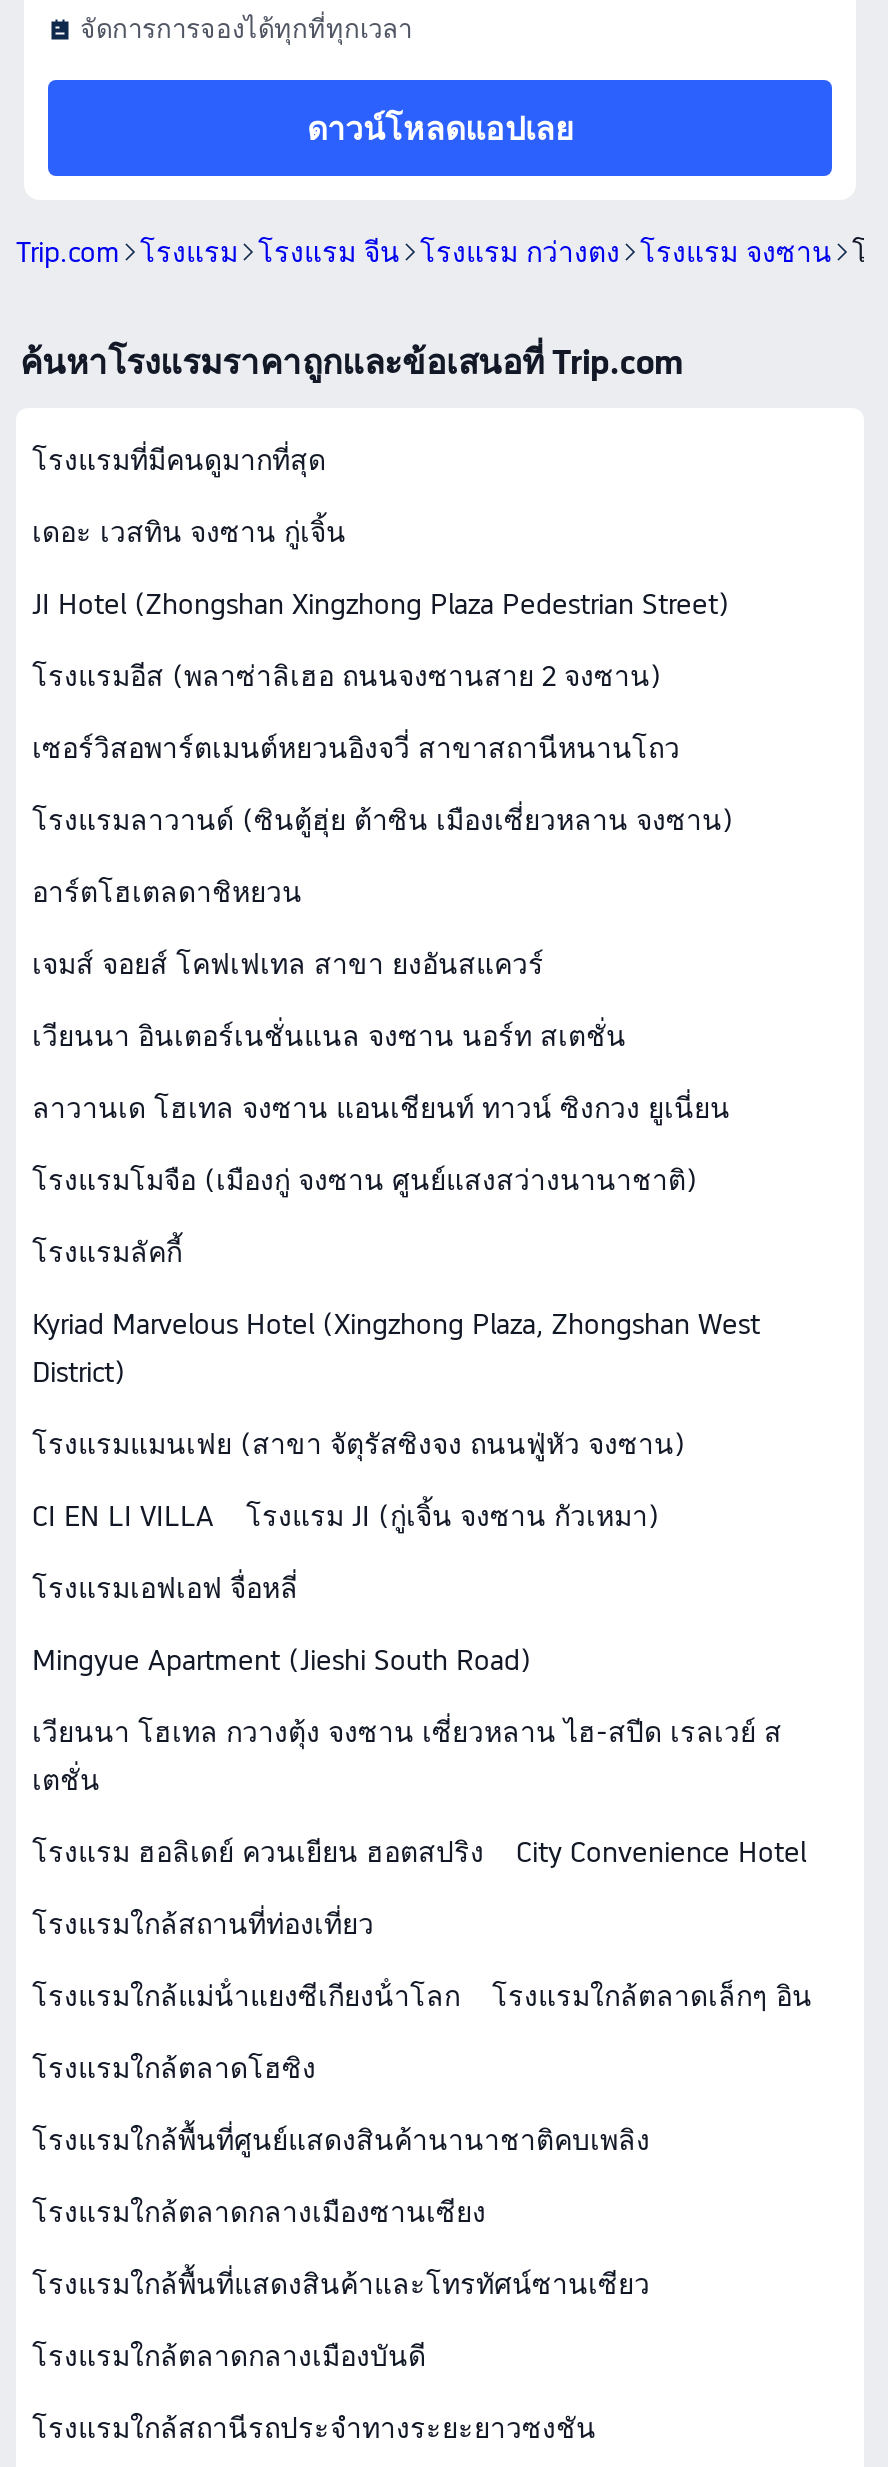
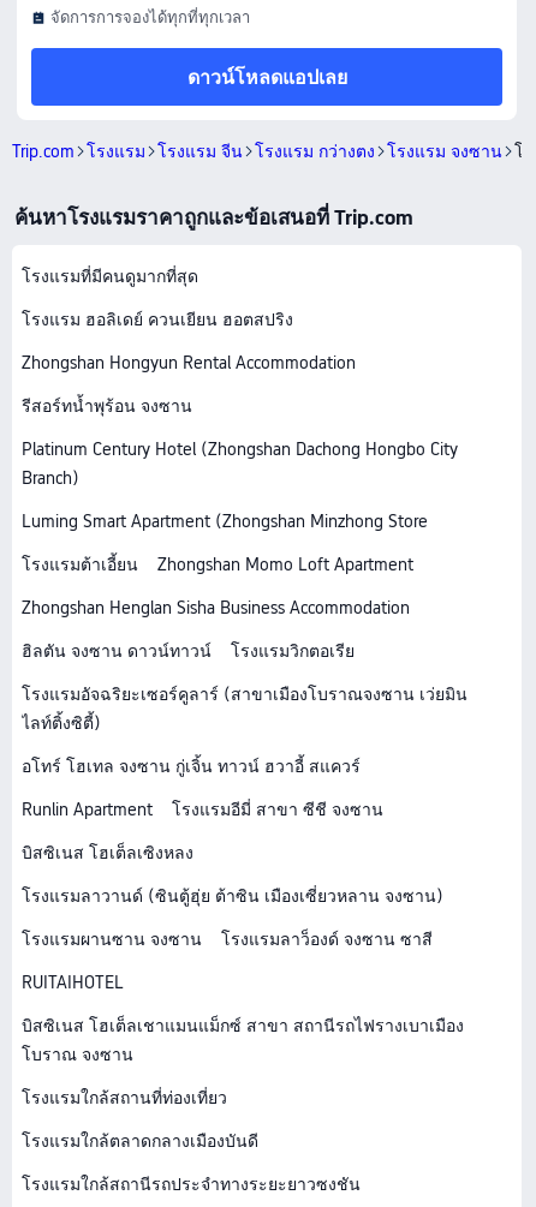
- เดอะ เวสทิน จงซาน กู่เจิ้น
- JI Hotel (Zhongshan Xingzhong Plaza Pedestrian Street)
- โรงแรมอีส (พลาซ่าลิเฮอ ถนนจงซานสาย 2 จงซาน)
- เซอร์วิสอพาร์ตเมนต์หยวนอิงจวี่ สาขาสถานีหนานโถว
- อาร์ตโฮเตลดาชิหยวน
- เจมส์ จอยส์ โคฟเฟเทล สาขา ยงอันสแควร์
- เวียนนา อินเตอร์เนชั่นแนล จงซาน นอร์ท สเตชั่น
- ลาวานเด โฮเทล จงซาน แอนเชียนท์ ทาวน์ ซิงกวง ยูเนี่ยน
- โรงแรมโมจือ (เมืองกู่ จงซาน ศูนย์แสงสว่างนานาชาติ)
- โรงแรมลัคกี้
- Kyriad Marvelous Hotel (Xingzhong Plaza, Zhongshan West
- District)
- โรงแรมแมนเฟย (สาขา จัตุรัสซิงจง ถนนฟู่หัว จงซาน)
- CI EN LI VILLA
- โรงแรม JI (กู่เจิ้น จงซาน กัวเหมา)
- โรงแรมเอฟเอฟ จื่อหลี่
- Mingyue Apartment (Jieshi South Road)
- เวียนนา โฮเทล กวางตุ้ง จงซาน เซี่ยวหลาน ไฮ-สปีด เรลเวย์ ส
- เตชั่น

moved down: โรงแรมลาวานด์ (ซินตู้ฮุ่ย ต้าซิน เมืองเซี่ยวหลาน จงซาน)

moved up: โรงแรม ฮอลิเดย์ ควนเยียน ฮอตสปริง

- City Convenience Hotel
+ Zhongshan Hongyun Rental Accommodation
+ รีสอร์ทน้ำพุร้อน จงซาน
+ Platinum Century Hotel (Zhongshan Dachong Hongbo City
+ Branch)
+ Luming Smart Apartment (Zhongshan Minzhong Store
+ โรงแรมต้าเอี้ยน
+ Zhongshan Momo Loft Apartment
+ Zhongshan Henglan Sisha Business Accommodation
+ ฮิลตัน จงซาน ดาวน์ทาวน์
+ โรงแรมวิกตอเรีย
+ โรงแรมอัจฉริยะเซอร์คูลาร์ (สาขาเมืองโบราณจงซาน เว่ยมิน
+ ไลท์ติ้งซิตี้)
+ อโทร์ โฮเทล จงซาน กู่เจิ้น ทาวน์ ฮวาอี้ สแควร์
+ Runlin Apartment
+ โรงแรมอีมี่ สาขา ซีชี จงซาน
+ บิสซิเนส โฮเต็ลเซิงหลง
+ โรงแรมผานซาน จงซาน
+ โรงแรมลาว็องด์ จงซาน ซาสี
+ RUITAIHOTEL
+ บิสซิเนส โฮเต็ลเชาแมนแม็กซ์ สาขา สถานีรถไฟรางเบาเมือง
+ โบราณ จงซาน

- โรงแรมใกล้แม่น้ําแยงซีเกียงน้ําโลก
- โรงแรมใกล้ตลาดเล็กๆ อิน
- โรงแรมใกล้ตลาดโฮซิง
- โรงแรมใกล้พื้นที่ศูนย์แสดงสินค้านานาชาติคบเพลิง
- โรงแรมใกล้ตลาดกลางเมืองซานเซียง
- โรงแรมใกล้พื้นที่แสดงสินค้าและโทรทัศน์ซานเซียว
